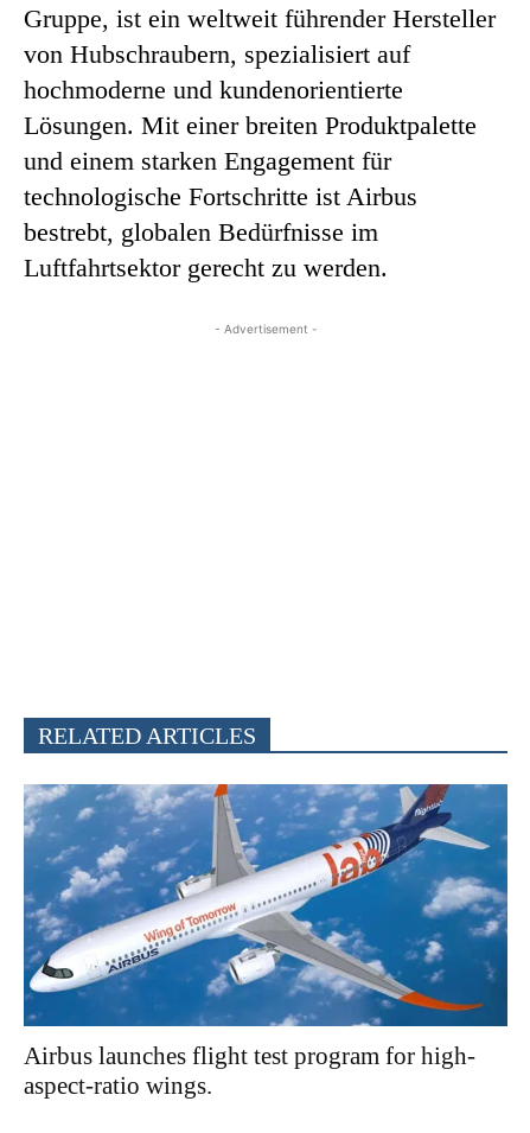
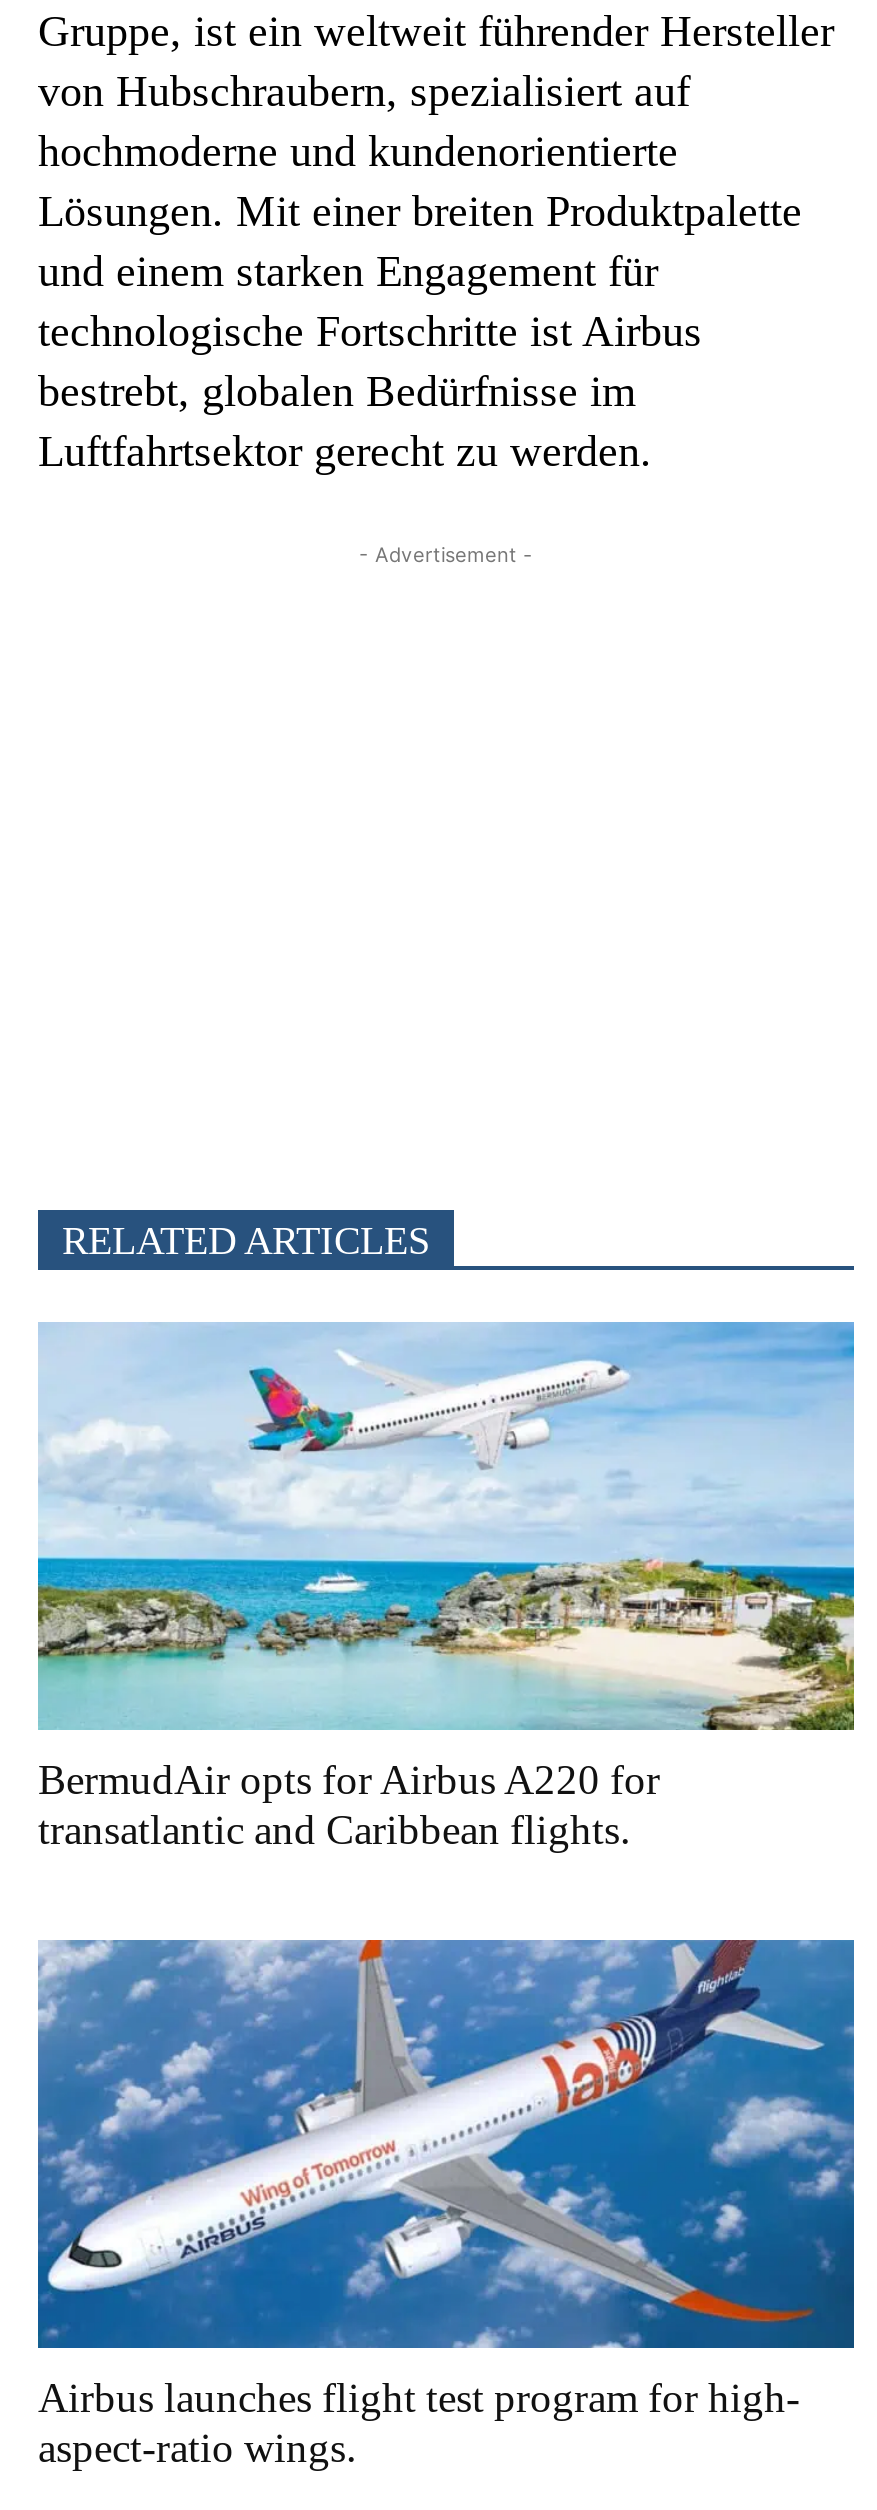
+ [image]
+ BermudAir opts for Airbus A220 for
+ transatlantic and Caribbean flights.
